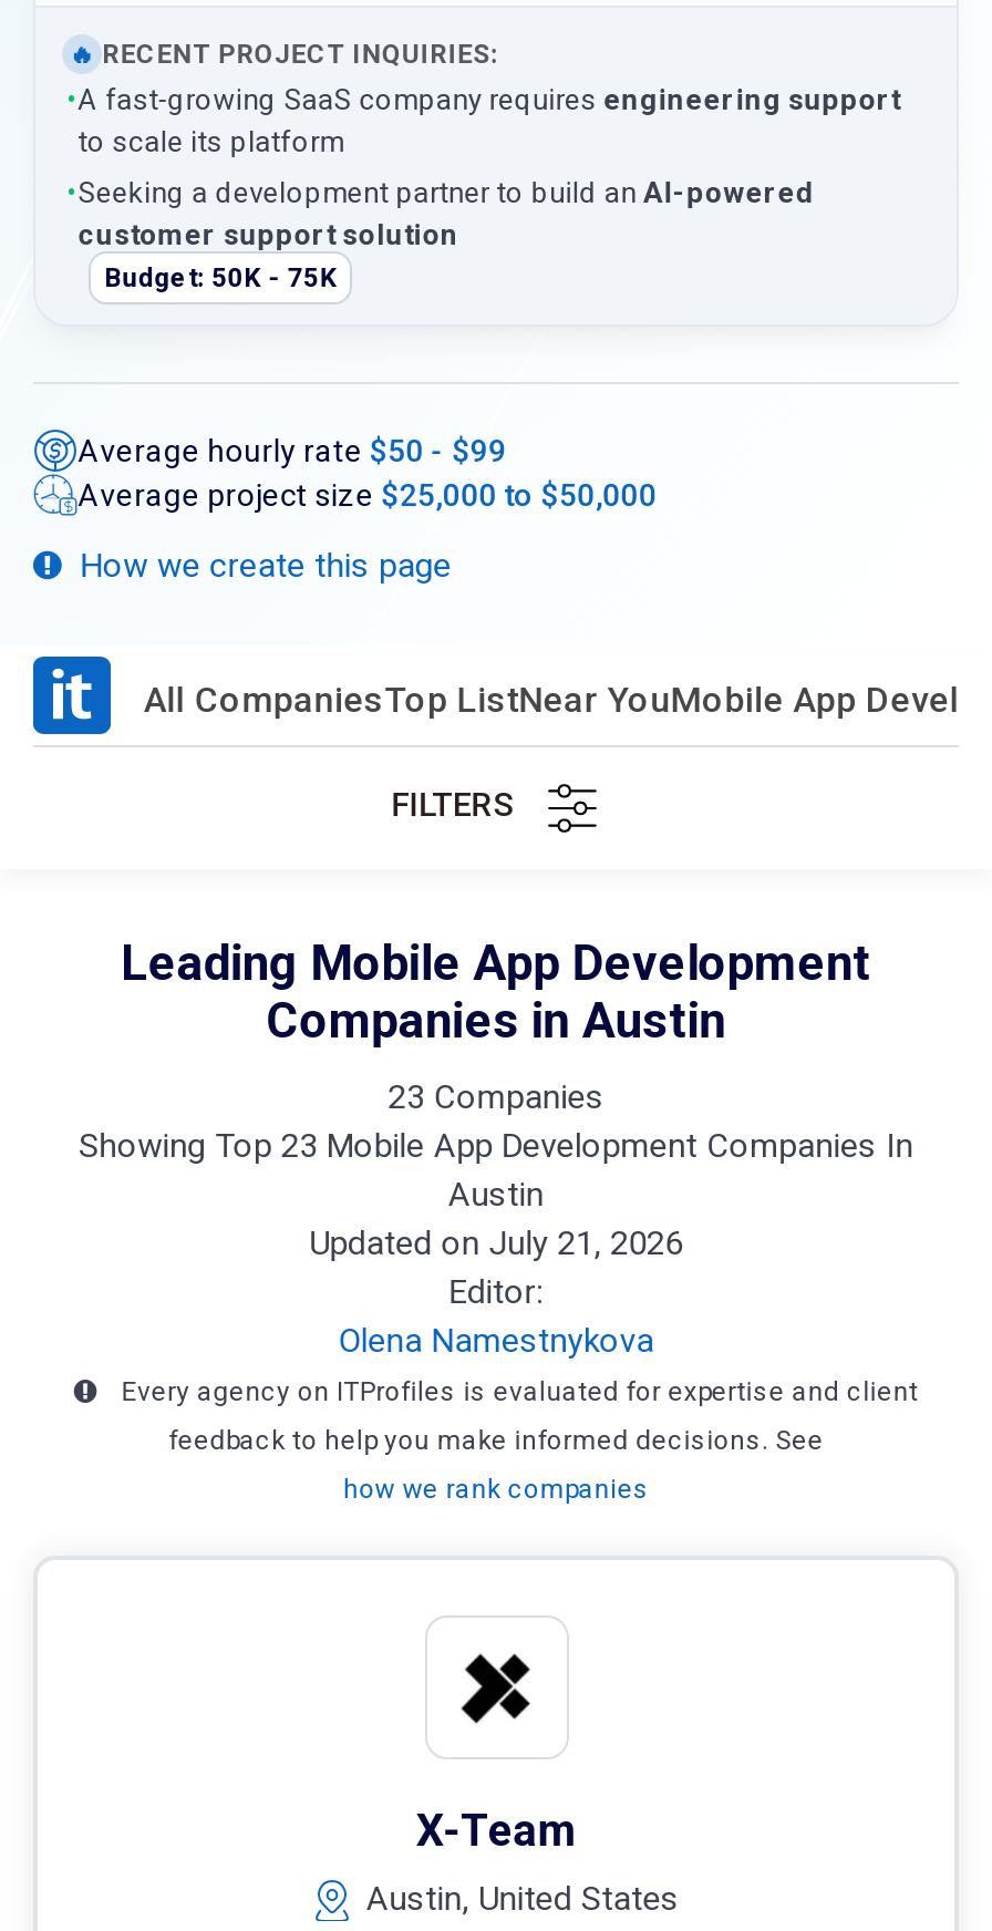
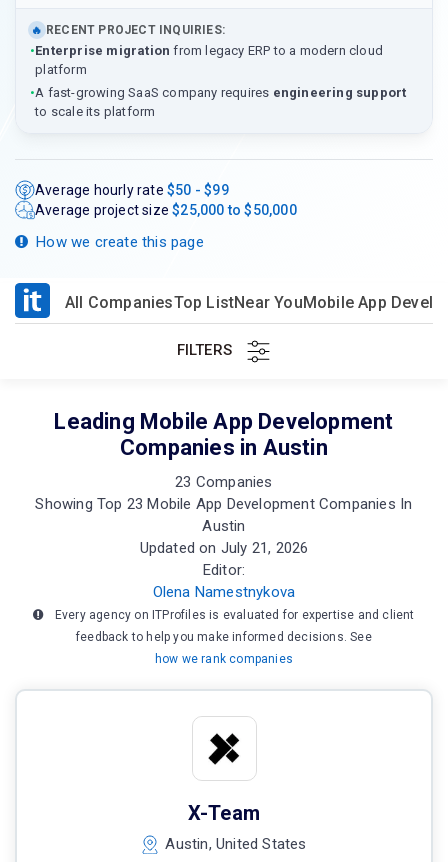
+ •Enterprise migration from legacy ERP to a modern cloud
+ platform

moved down: •A fast-growing SaaS company requires engineering support | to scale its platform

- •Seeking a development partner to build an AI-powered
- customer support solution
- Budget: 50K - 75K
